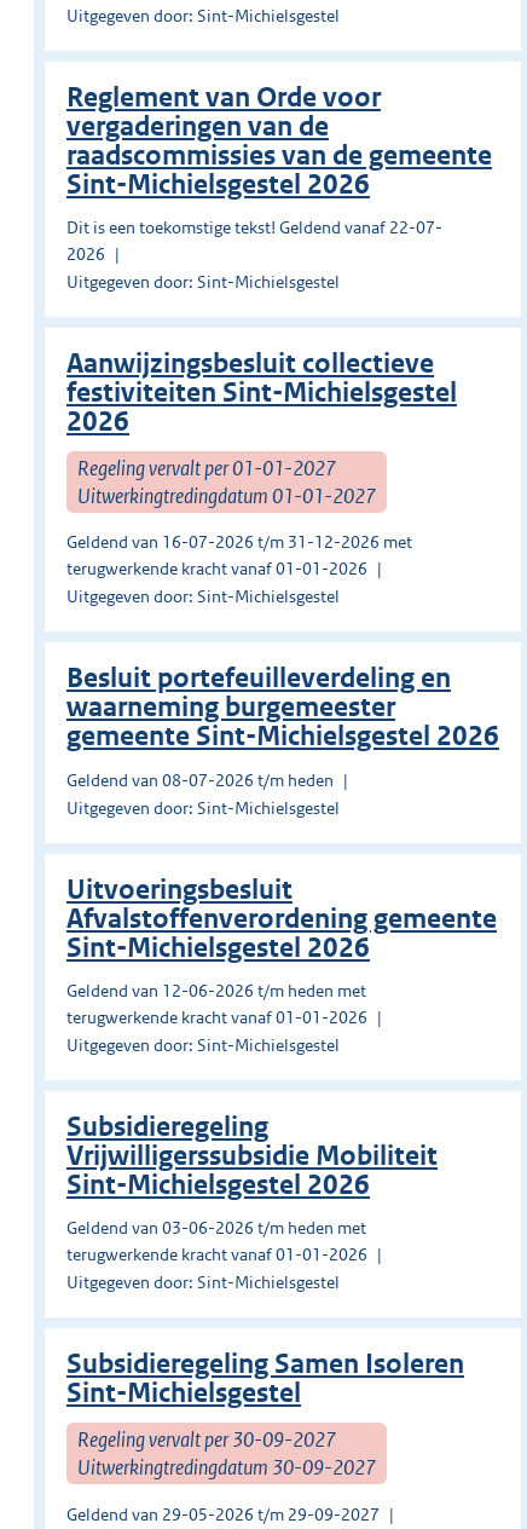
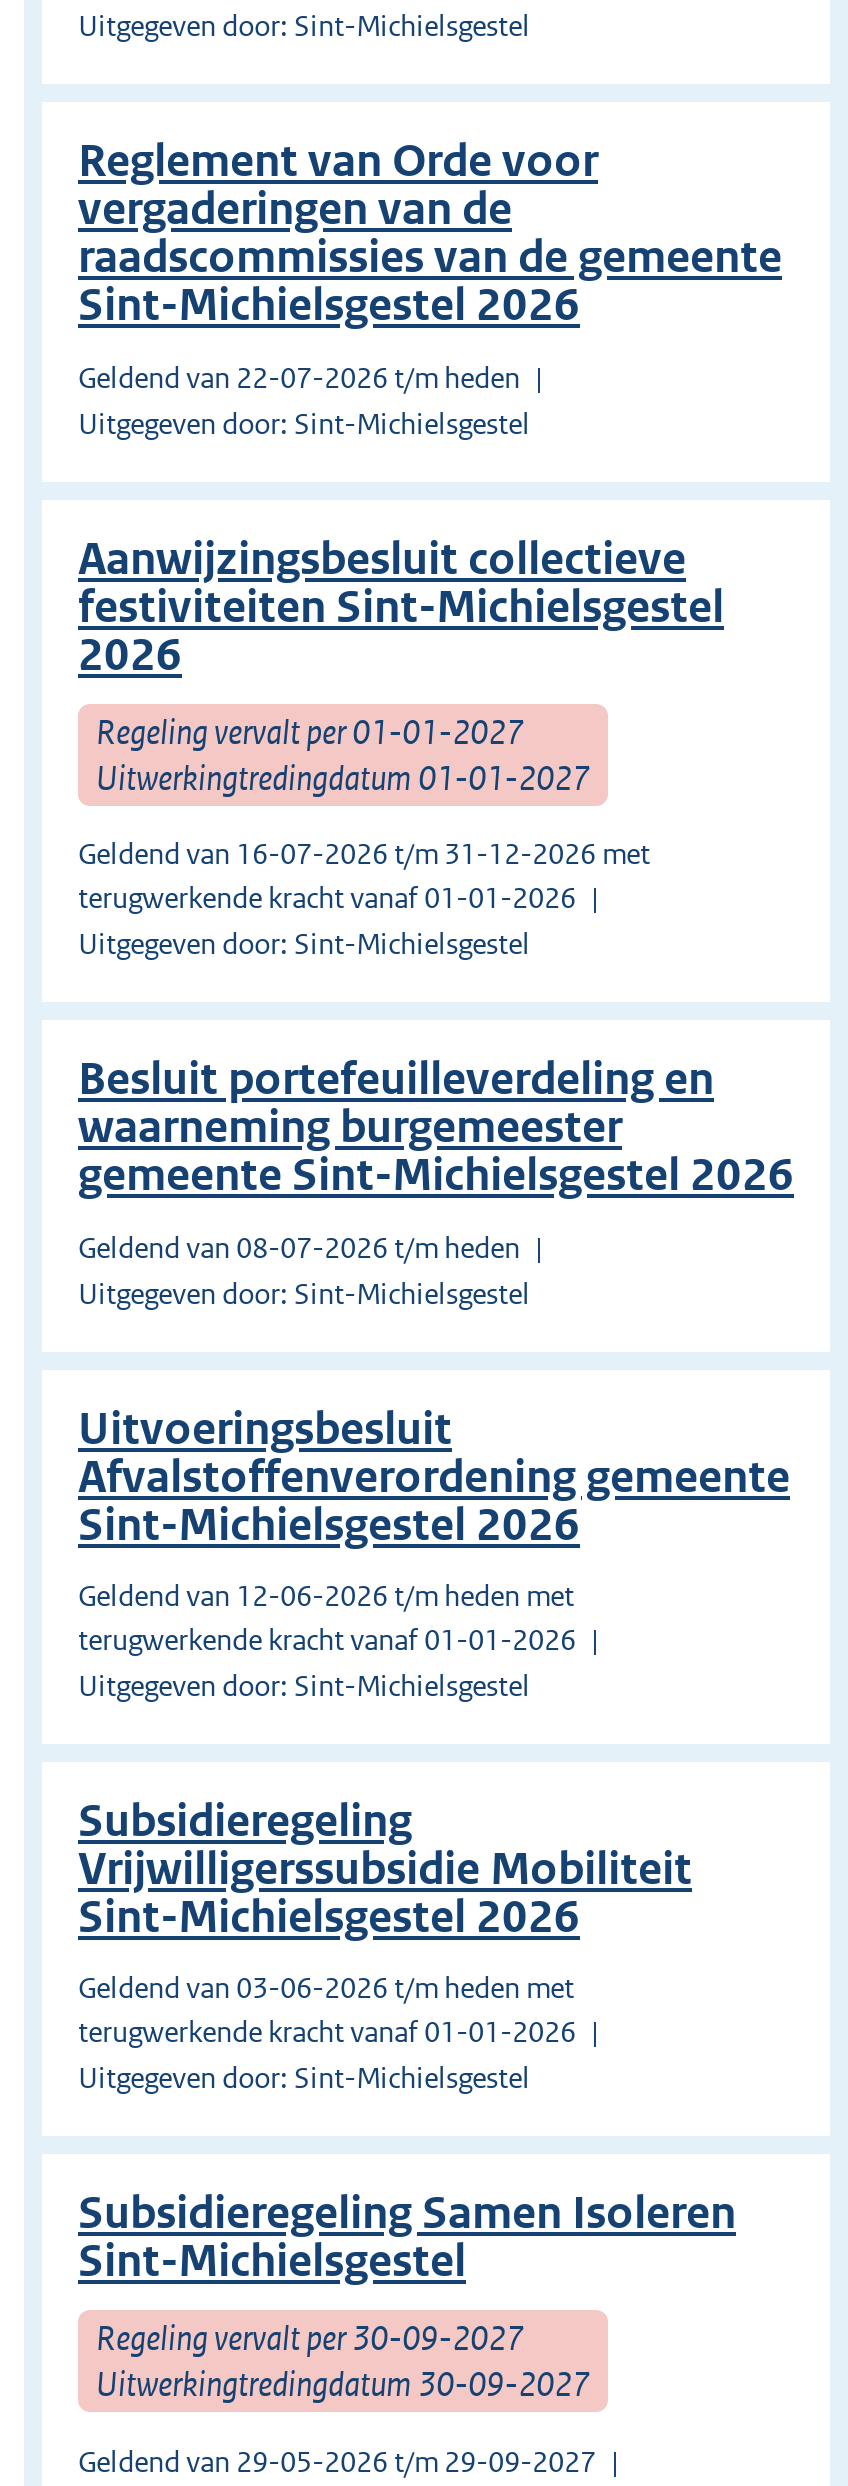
- Dit is een toekomstige tekst! Geldend vanaf 22-07-
- 2026
+ Geldend van 22-07-2026 t/m heden
